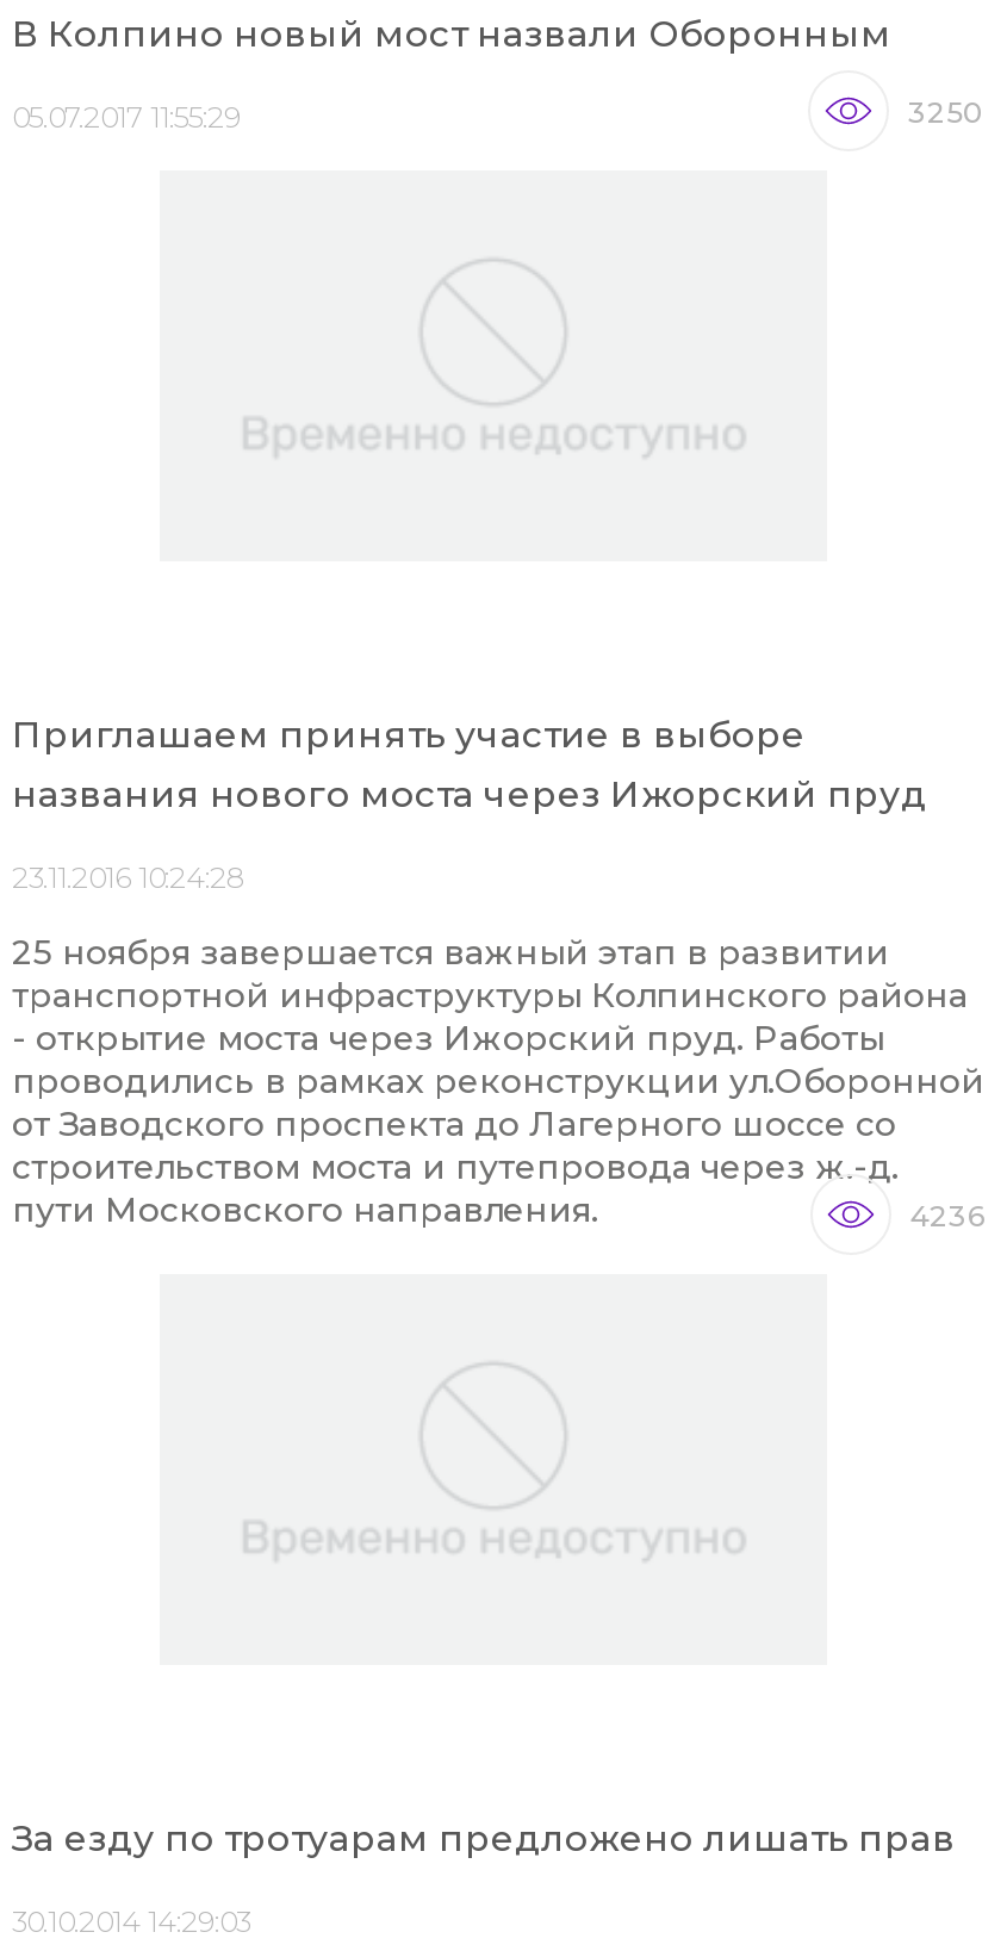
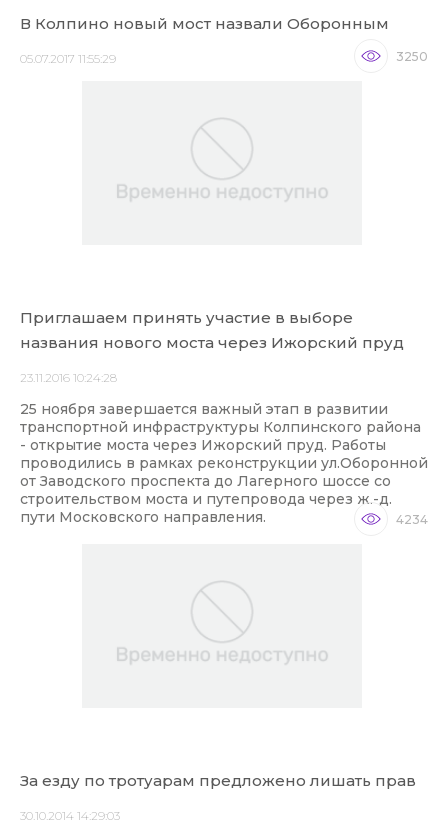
- 4236
+ 4234
